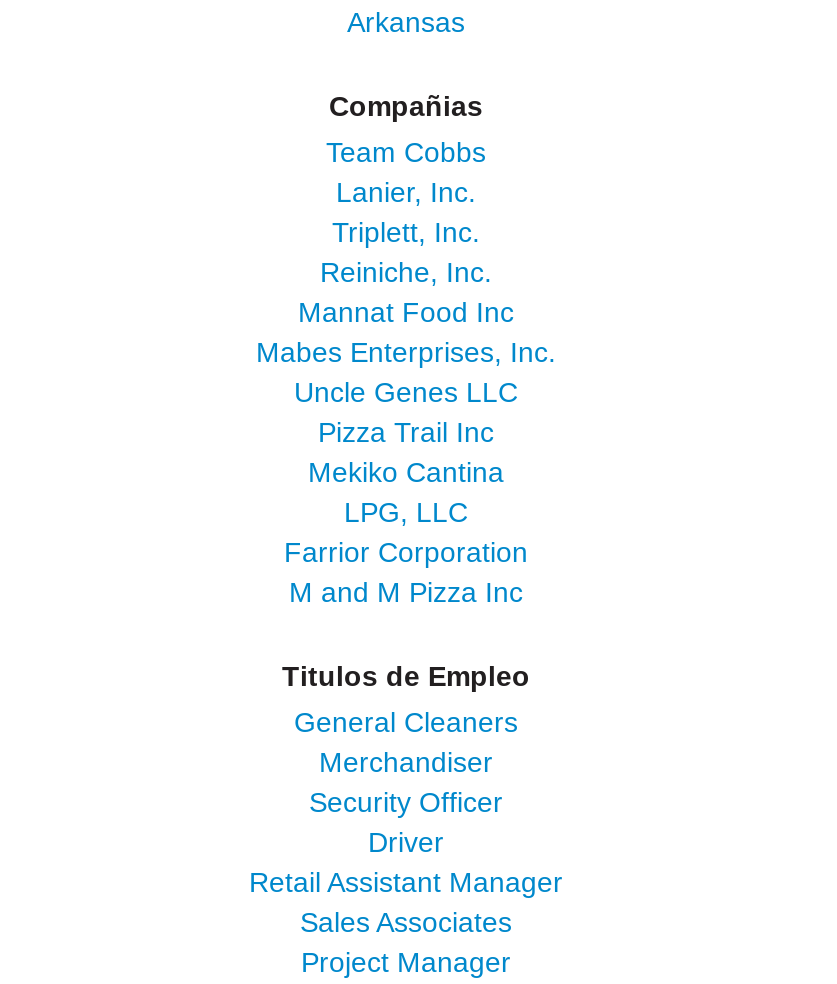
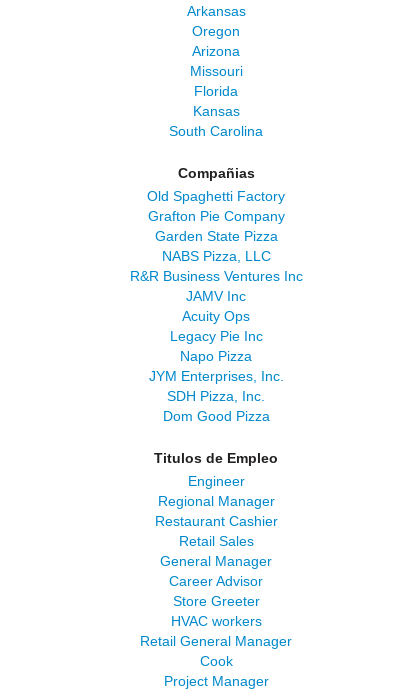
+ Oregon
+ Arizona
+ Missouri
+ Florida
+ Kansas
+ South Carolina

- Team Cobbs
- Lanier, Inc.
- Triplett, Inc.
- Reiniche, Inc.
- Mannat Food Inc
- Mabes Enterprises, Inc.
- Uncle Genes LLC
- Pizza Trail Inc
- Mekiko Cantina
- LPG, LLC
- Farrior Corporation
- M and M Pizza Inc
+ Old Spaghetti Factory
+ Grafton Pie Company
+ Garden State Pizza
+ NABS Pizza, LLC
+ R&R Business Ventures Inc
+ JAMV Inc
+ Acuity Ops
+ Legacy Pie Inc
+ Napo Pizza
+ JYM Enterprises, Inc.
+ SDH Pizza, Inc.
+ Dom Good Pizza

- General Cleaners
- Merchandiser
- Security Officer
- Driver
- Retail Assistant Manager
- Sales Associates
+ Engineer
+ Regional Manager
+ Restaurant Cashier
+ Retail Sales
+ General Manager
+ Career Advisor
+ Store Greeter
+ HVAC workers
+ Retail General Manager
+ Cook
